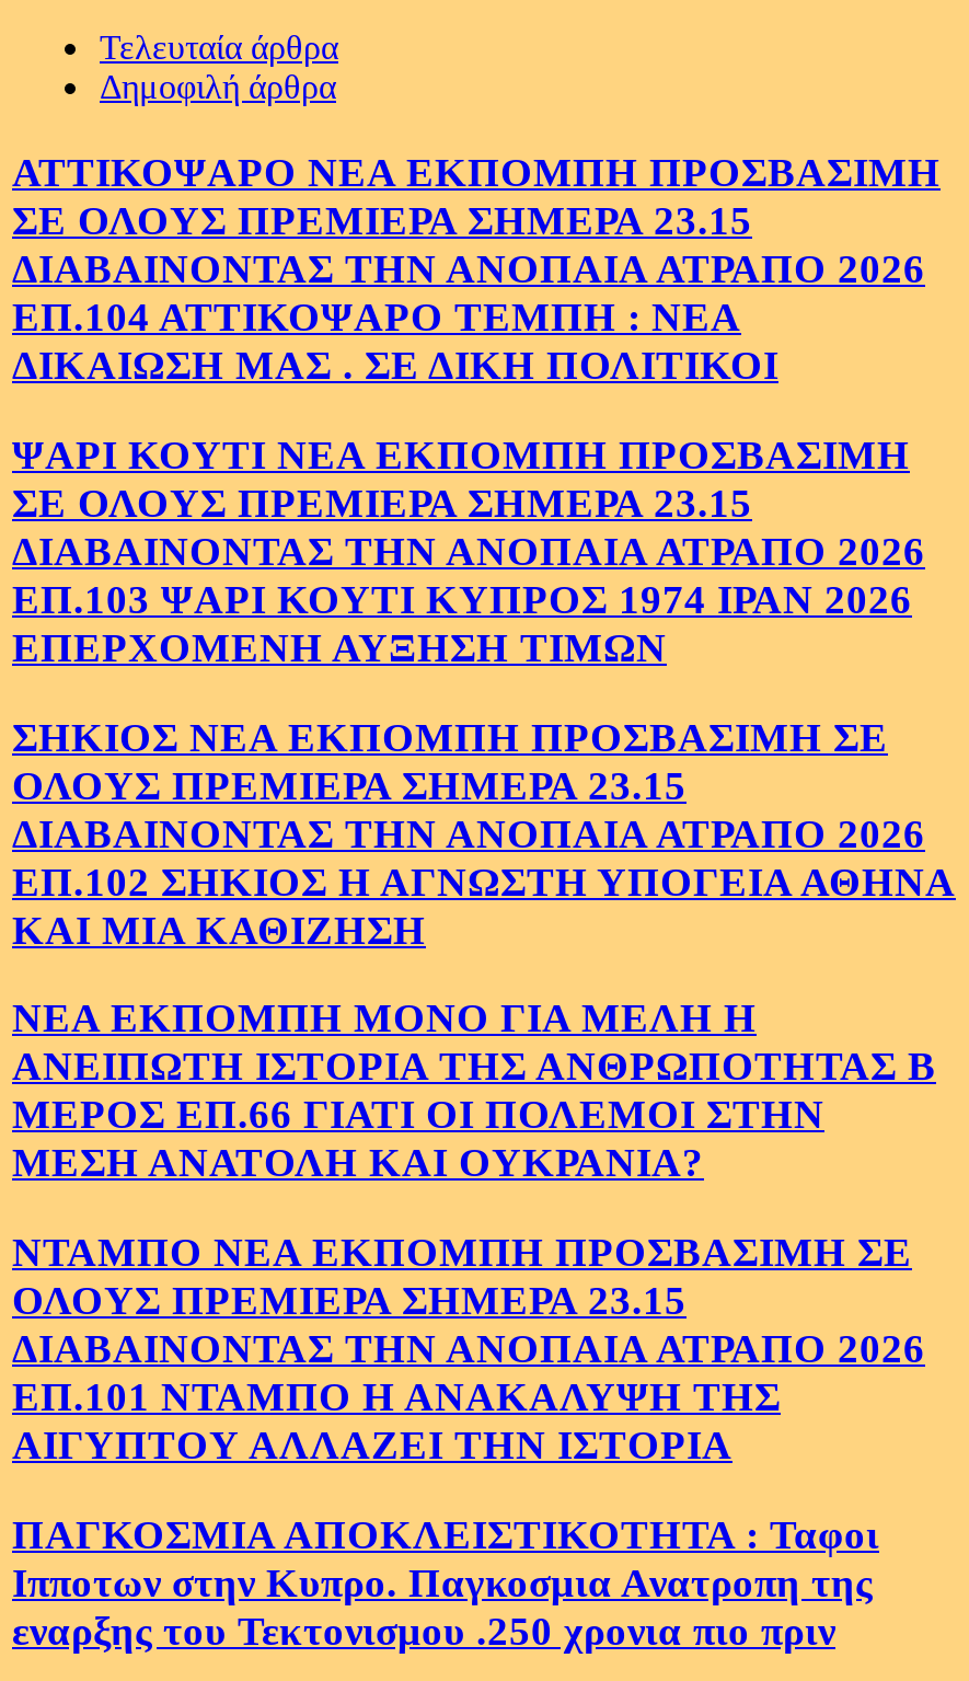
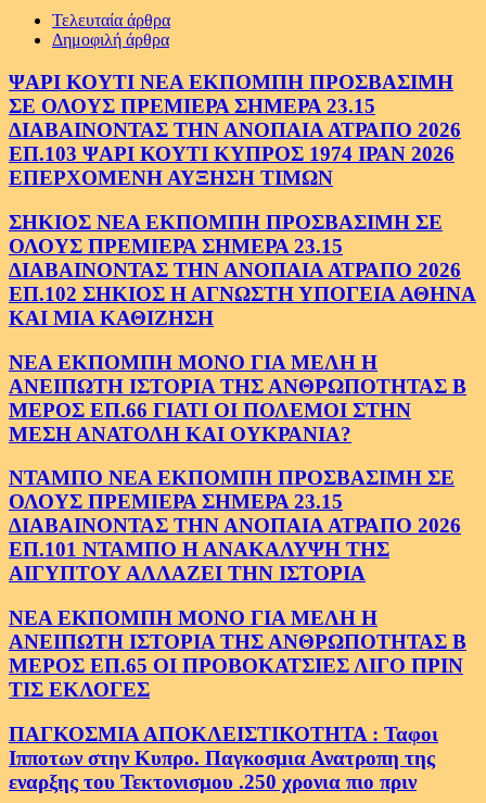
- ΑΤΤΙΚΟΨΑΡΟ ΝΕΑ ΕΚΠΟΜΠΗ ΠΡΟΣΒΑΣΙΜΗ
- ΣΕ ΟΛΟΥΣ ΠΡΕΜΙΕΡΑ ΣΗΜΕΡΑ 23.15
- ΔΙΑΒΑΙΝΟΝΤΑΣ ΤΗΝ ΑΝΟΠΑΙΑ ΑΤΡΑΠΟ 2026
- ΕΠ.104 ΑΤΤΙΚΟΨΑΡΟ ΤΕΜΠΗ : ΝΕΑ
- ΔΙΚΑΙΩΣΗ ΜΑΣ . ΣΕ ΔΙΚΗ ΠΟΛΙΤΙΚΟΙ

moved up: ΨΑΡΙ ΚΟΥΤΙ ΝΕΑ ΕΚΠΟΜΠΗ ΠΡΟΣΒΑΣΙΜΗ | ΣΕ ΟΛΟΥΣ ΠΡΕΜΙΕΡΑ ΣΗΜΕΡΑ 23.15 | ΔΙΑΒΑΙΝΟΝΤΑΣ ΤΗΝ ΑΝΟΠΑΙΑ ΑΤΡΑΠΟ 2026 | ... | ΕΠ.101 ΝΤΑΜΠΟ Η ΑΝΑΚΑΛΥΨΗ ΤΗΣ | ΑΙΓΥΠΤΟΥ ΑΛΛΑΖΕΙ ΤΗΝ ΙΣΤΟΡΙΑ

+ ΝΕΑ ΕΚΠΟΜΠΗ ΜΟΝΟ ΓΙΑ ΜΕΛΗ Η
+ ΑΝΕΙΠΩΤΗ ΙΣΤΟΡΙΑ ΤΗΣ ΑΝΘΡΩΠΟΤΗΤΑΣ Β
+ ΜΕΡΟΣ ΕΠ.65 ΟΙ ΠΡΟΒΟΚΑΤΣΙΕΣ ΛΙΓΟ ΠΡΙΝ
+ ΤΙΣ ΕΚΛΟΓΕΣ
